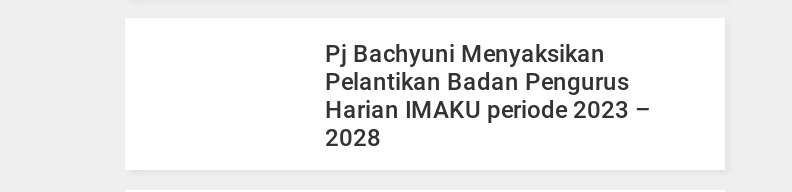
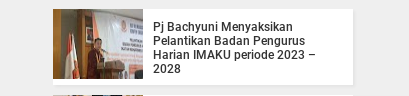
+ [image]
